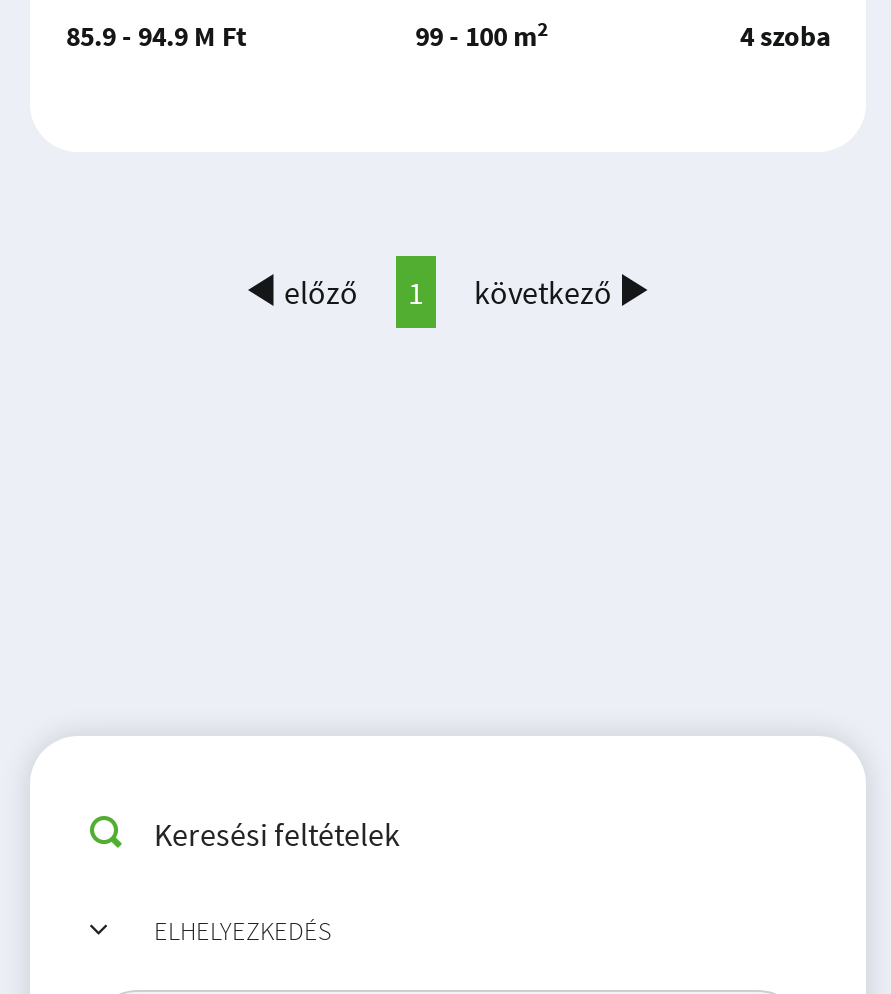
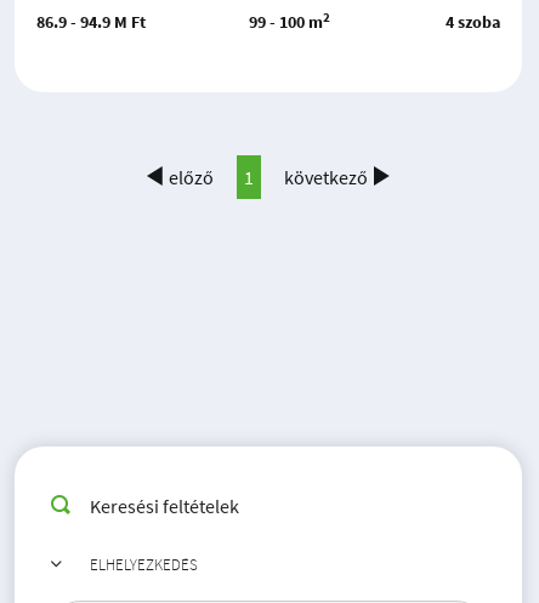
- 85.9 - 94.9 M Ft
+ 86.9 - 94.9 M Ft
